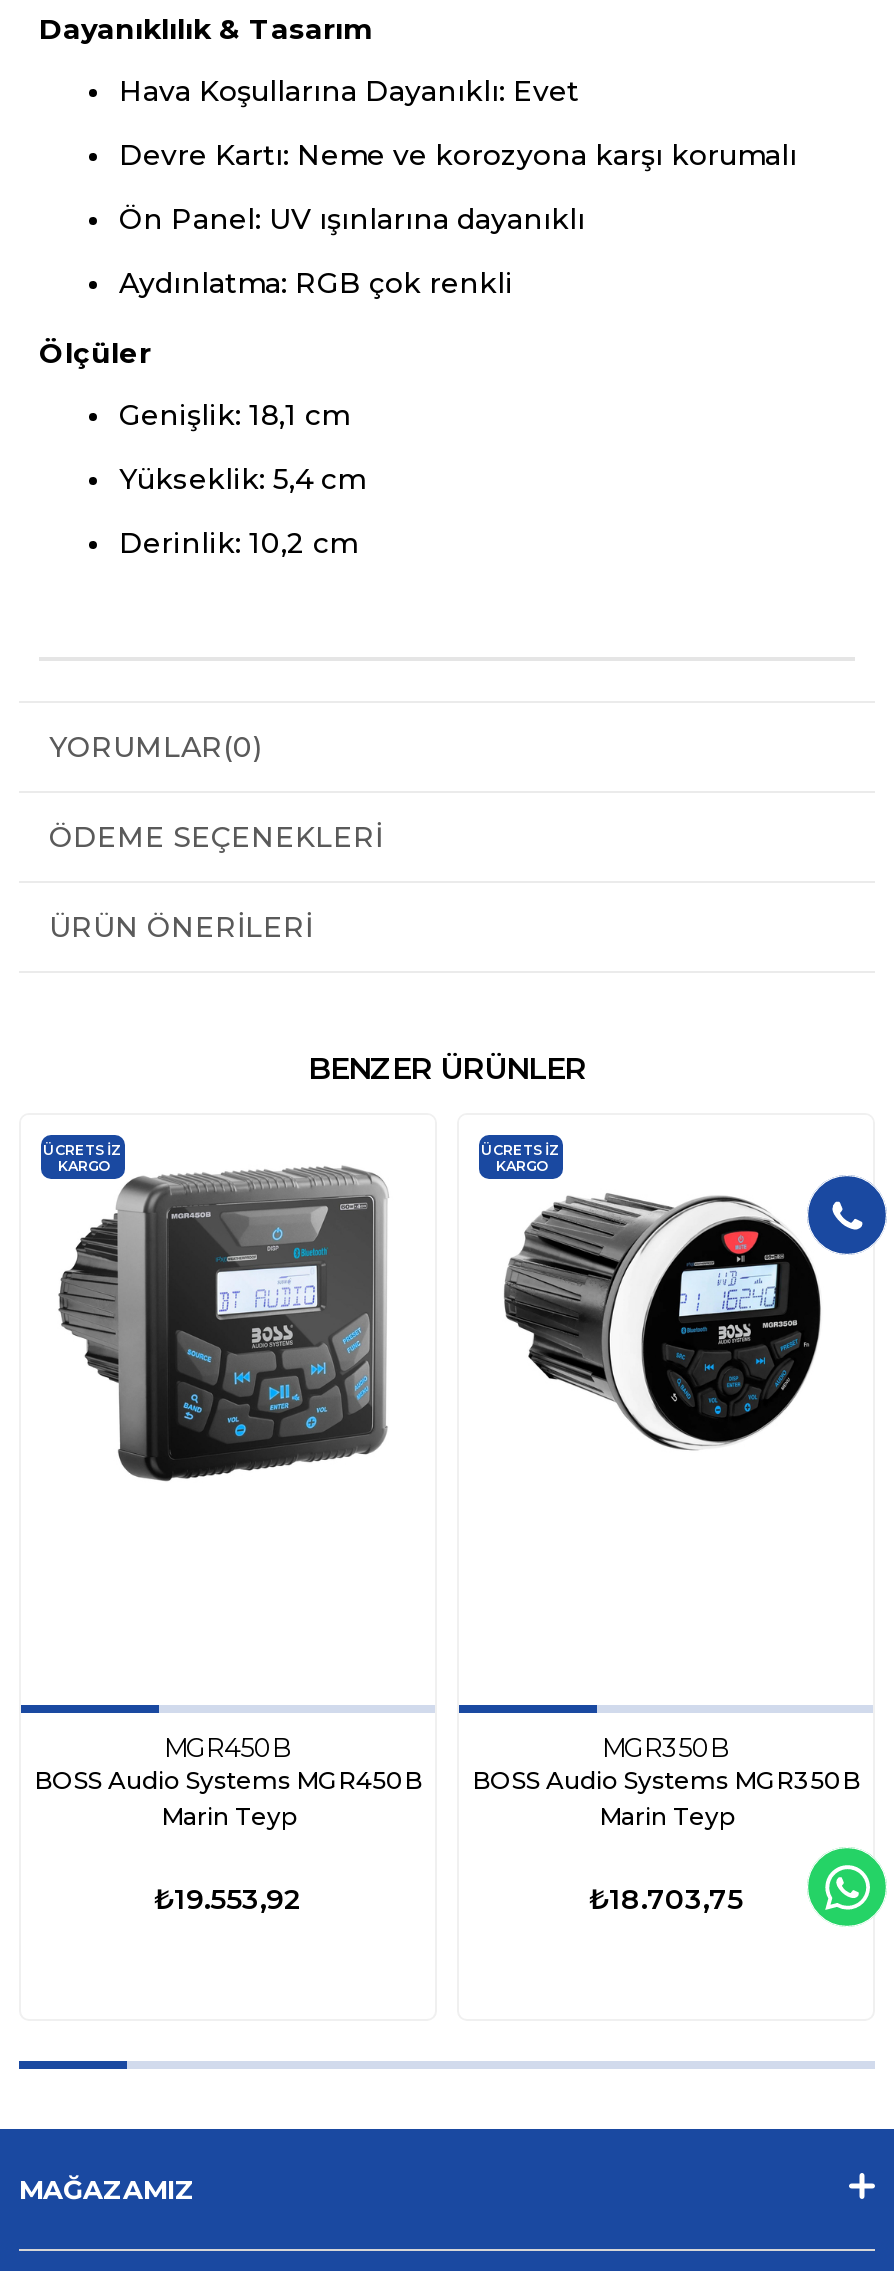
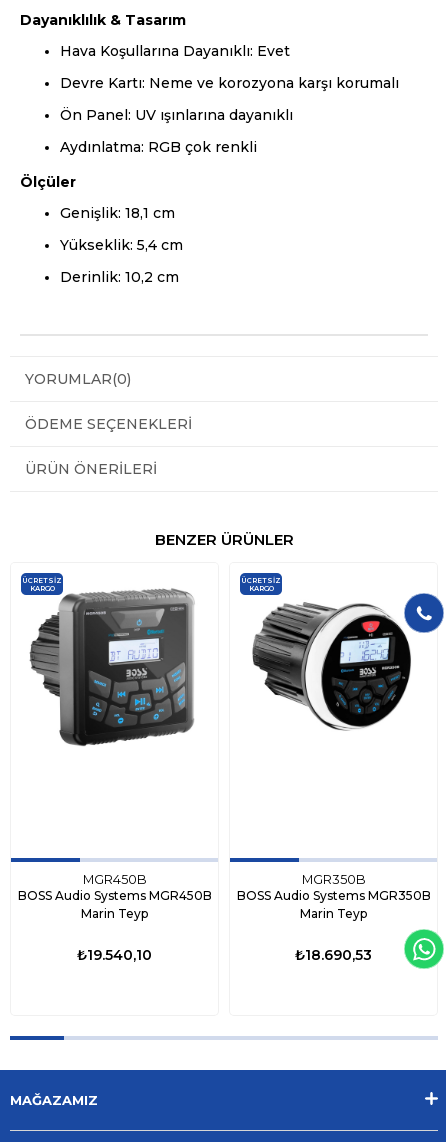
- ₺19.553,92
+ ₺19.540,10

- ₺18.703,75
+ ₺18.690,53
